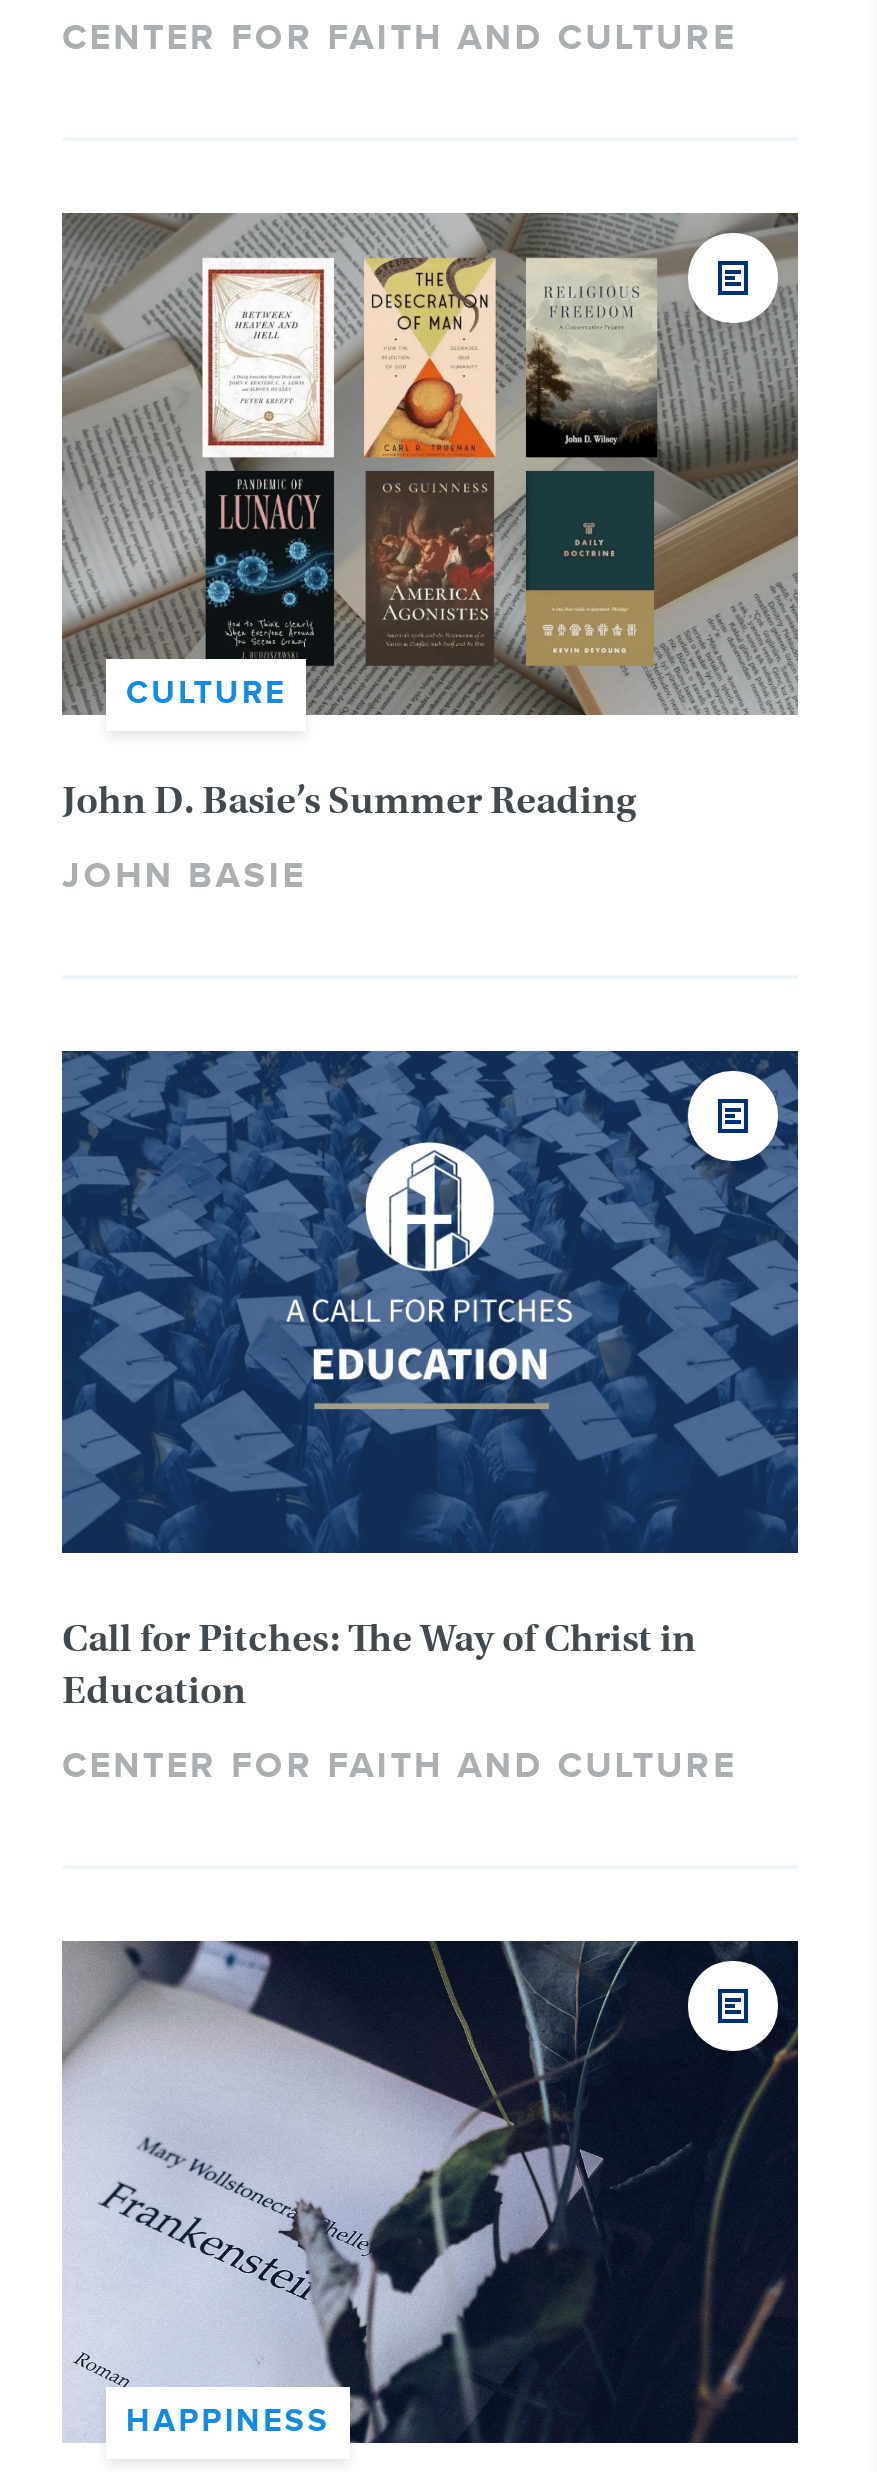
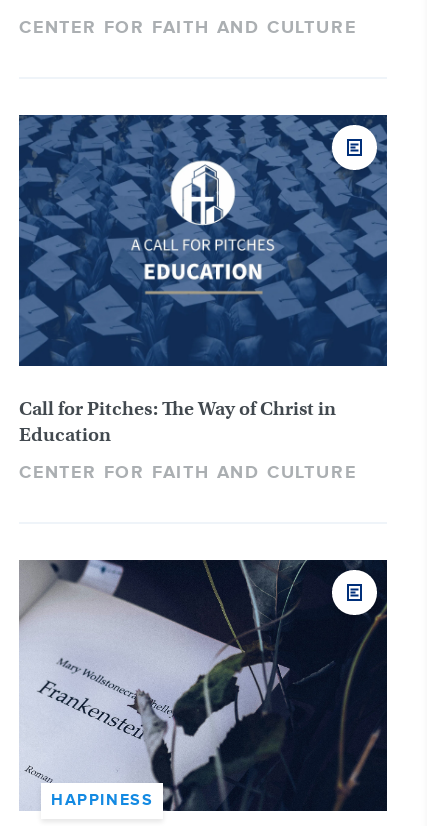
- [image]
- CULTURE
- John D. Basie’s Summer Reading
- JOHN BASIE
